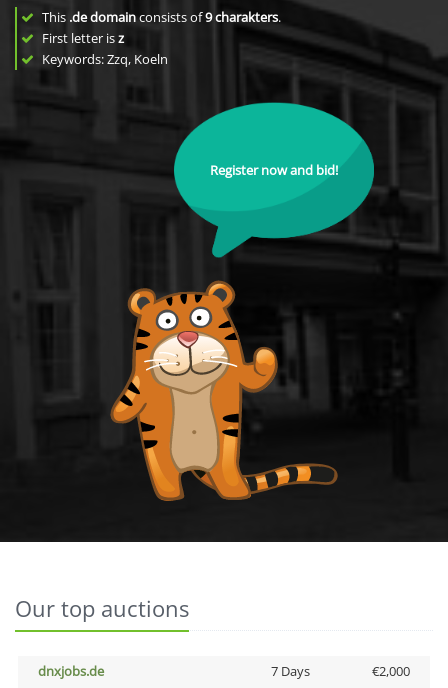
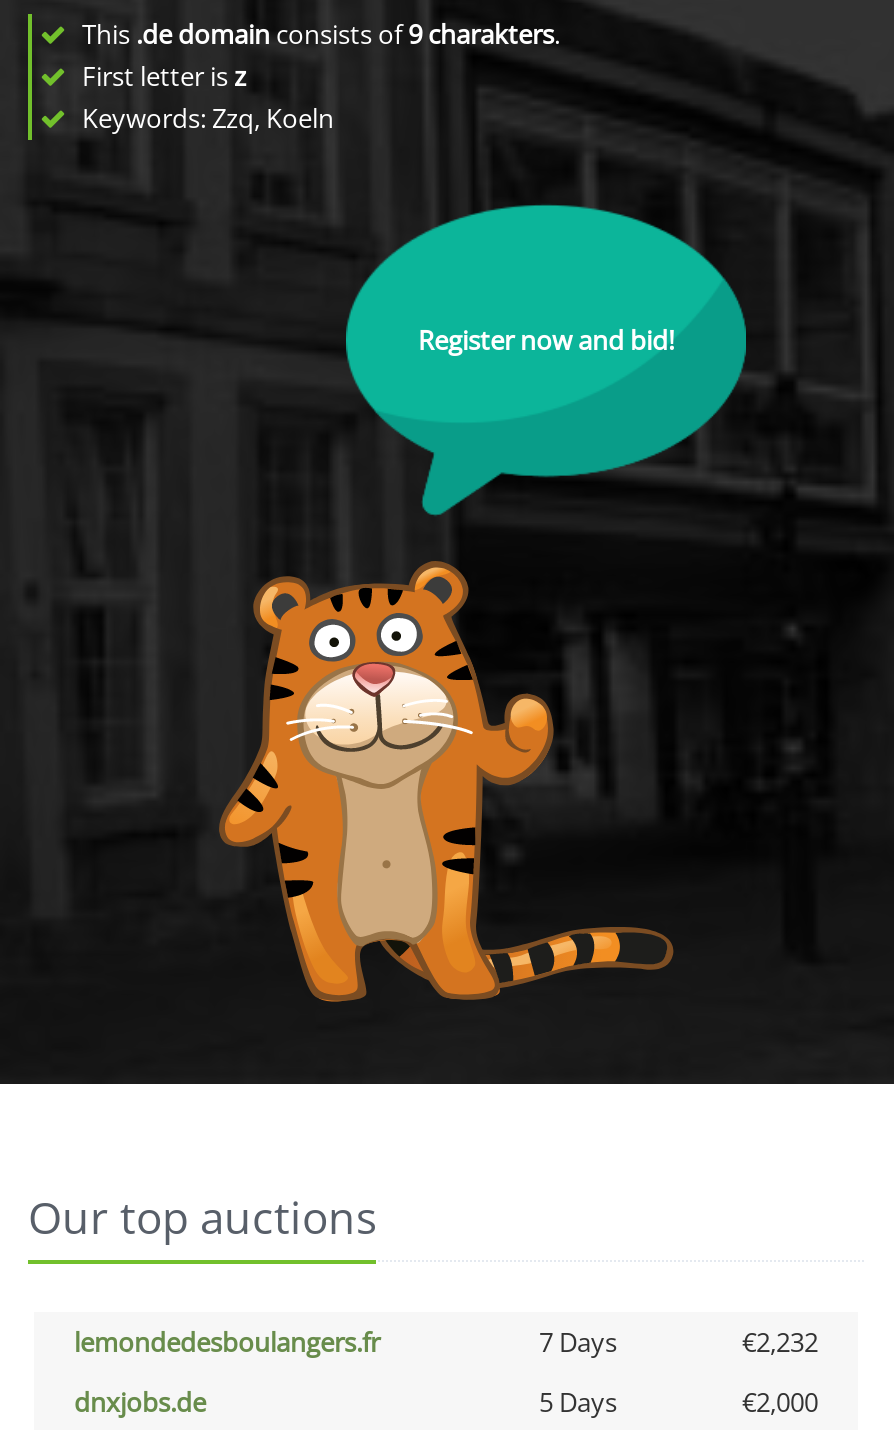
+ lemondedesboulangers.fr
+ 7 Days
+ €2,232

- 7 Days
+ 5 Days
